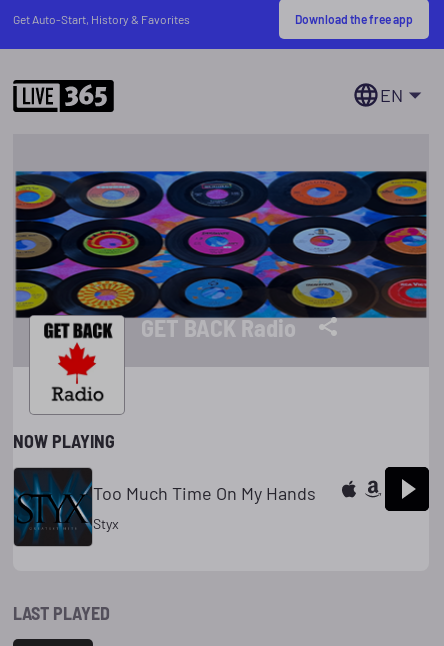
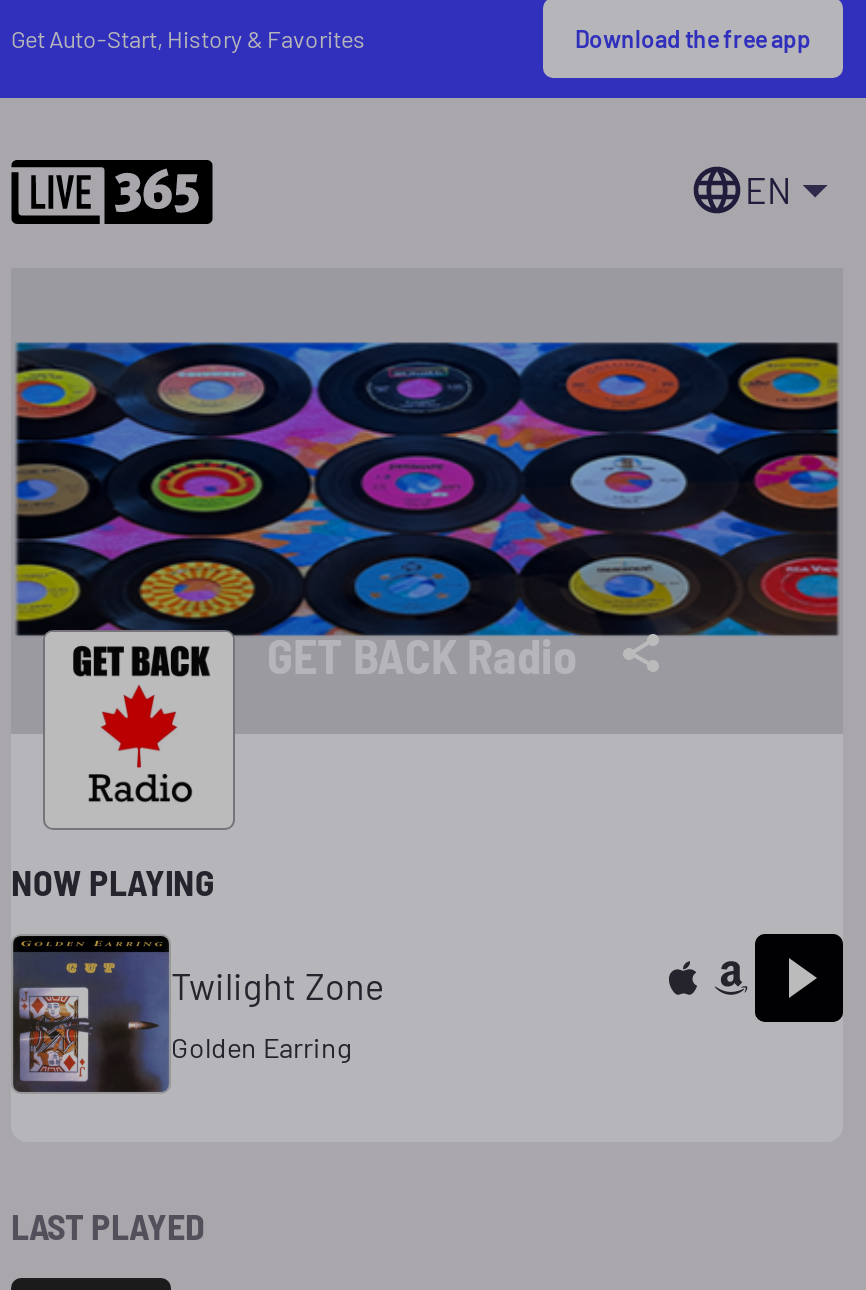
- [image]
- Too Much Time On My Hands
+ [image]
+ Twilight Zone

- Styx
+ Golden Earring
